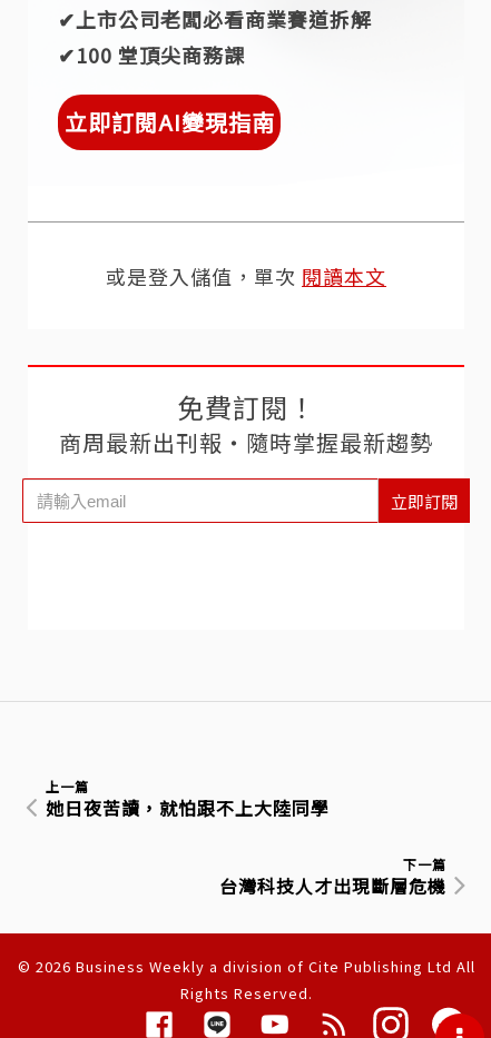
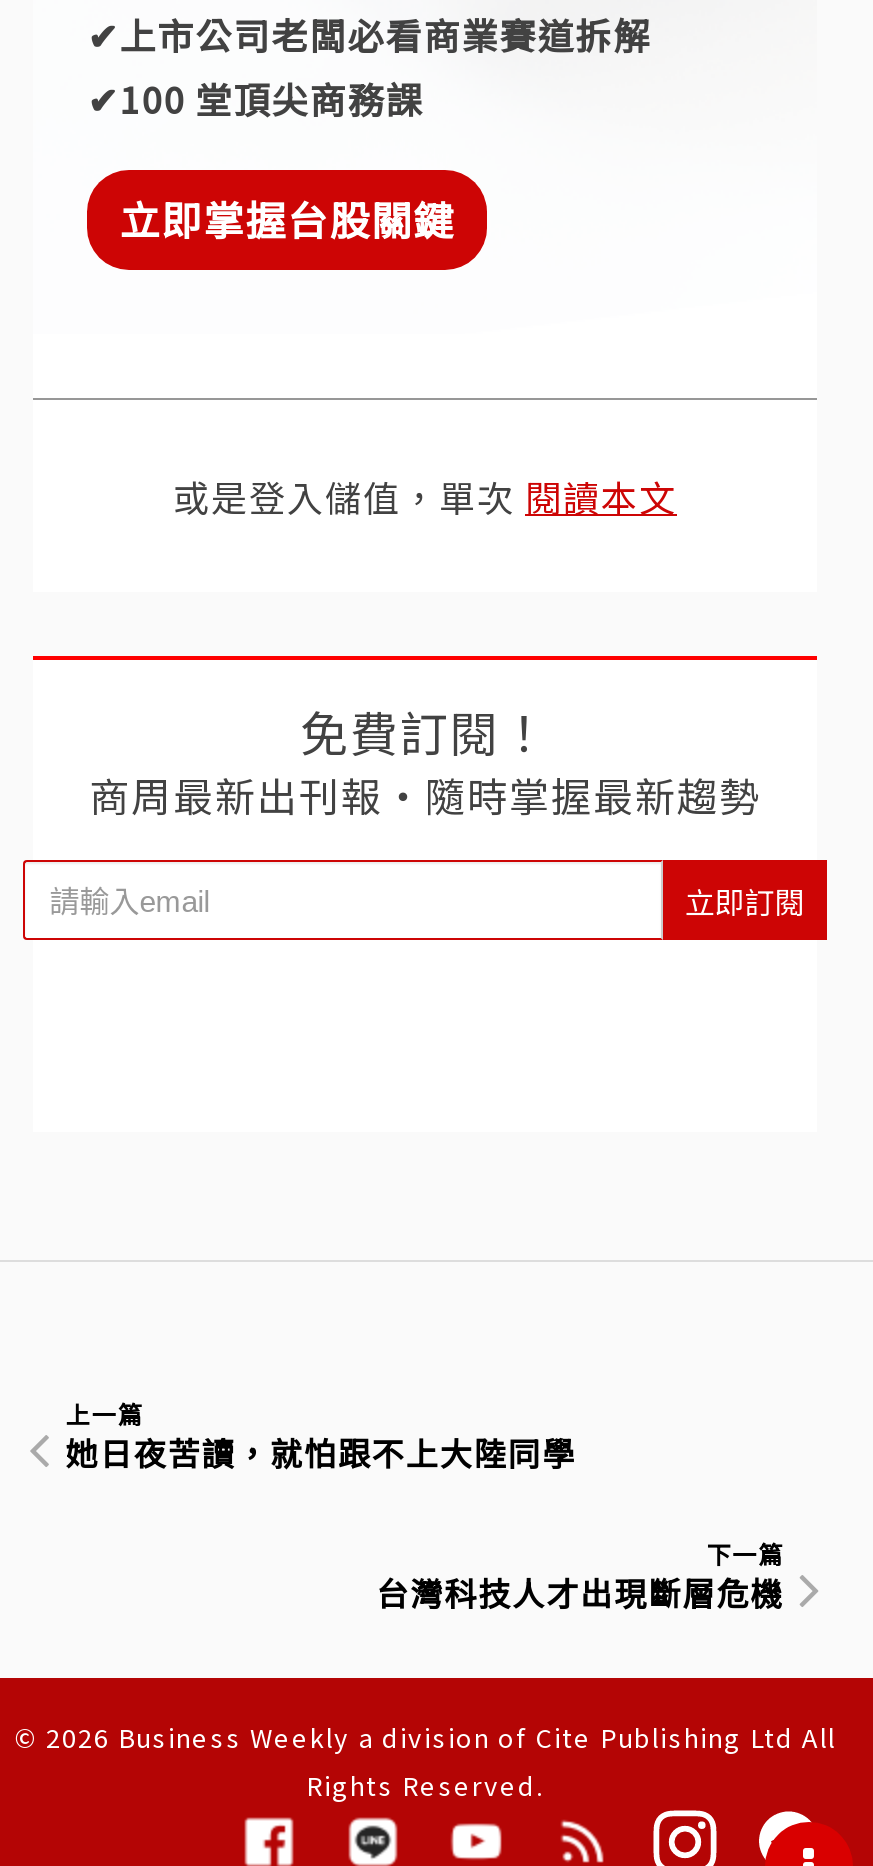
- 立即訂閱AI變現指南
+ 立即掌握台股關鍵
